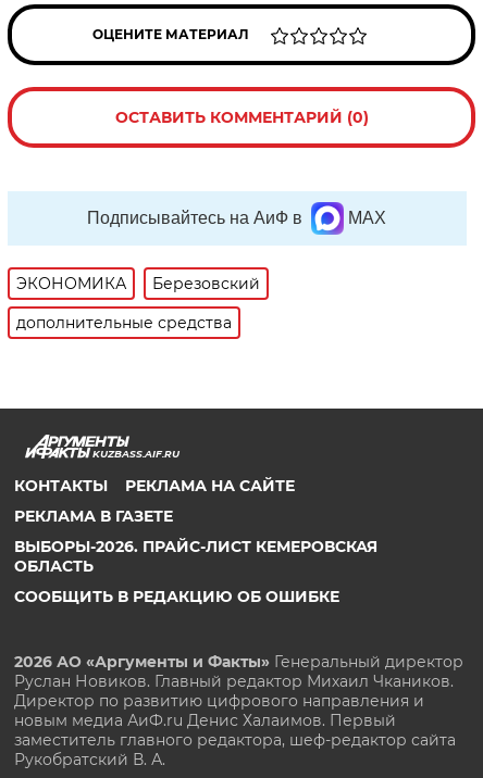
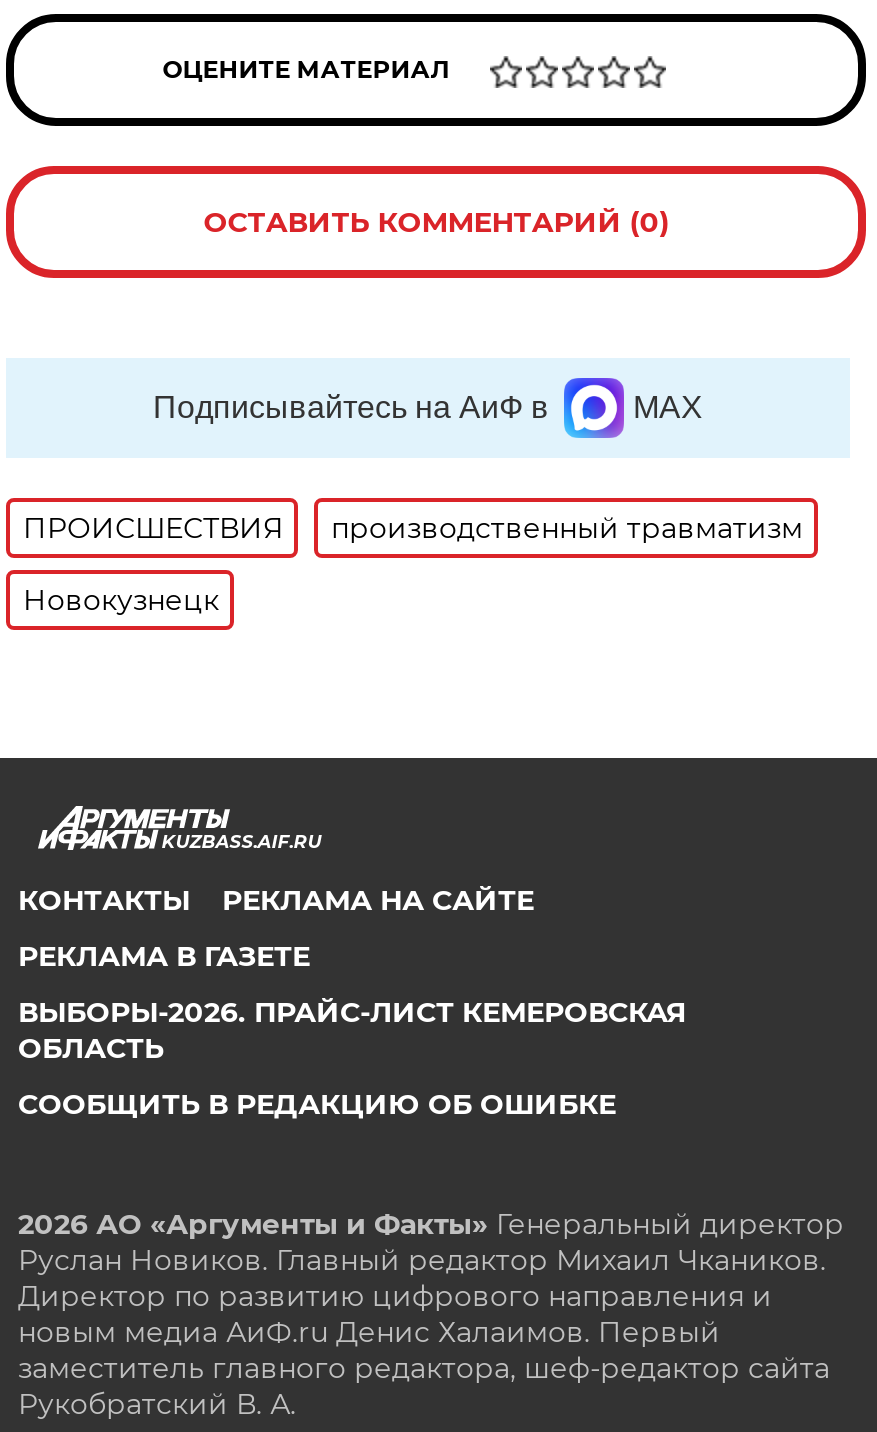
- ЭКОНОМИКА
- Березовский
+ ПРОИСШЕСТВИЯ
+ производственный травматизм

- дополнительные средства
+ Новокузнецк
